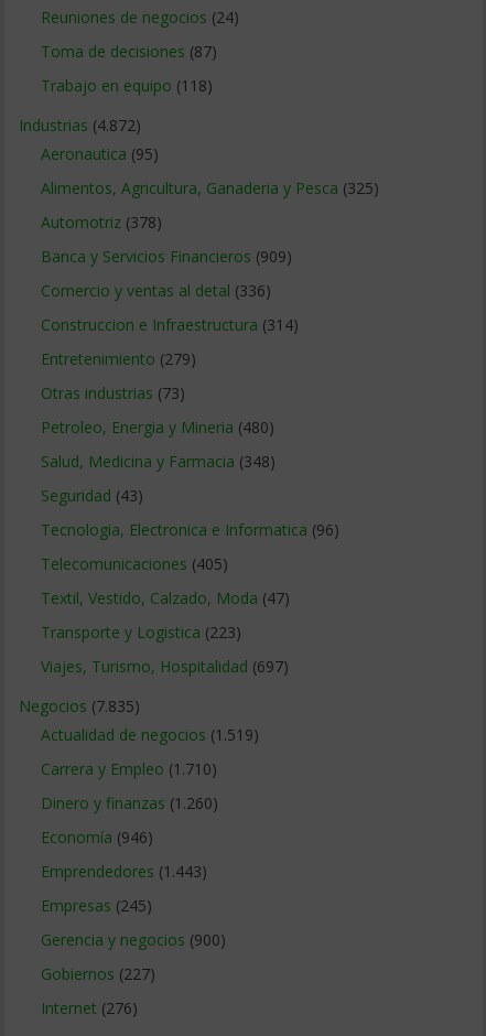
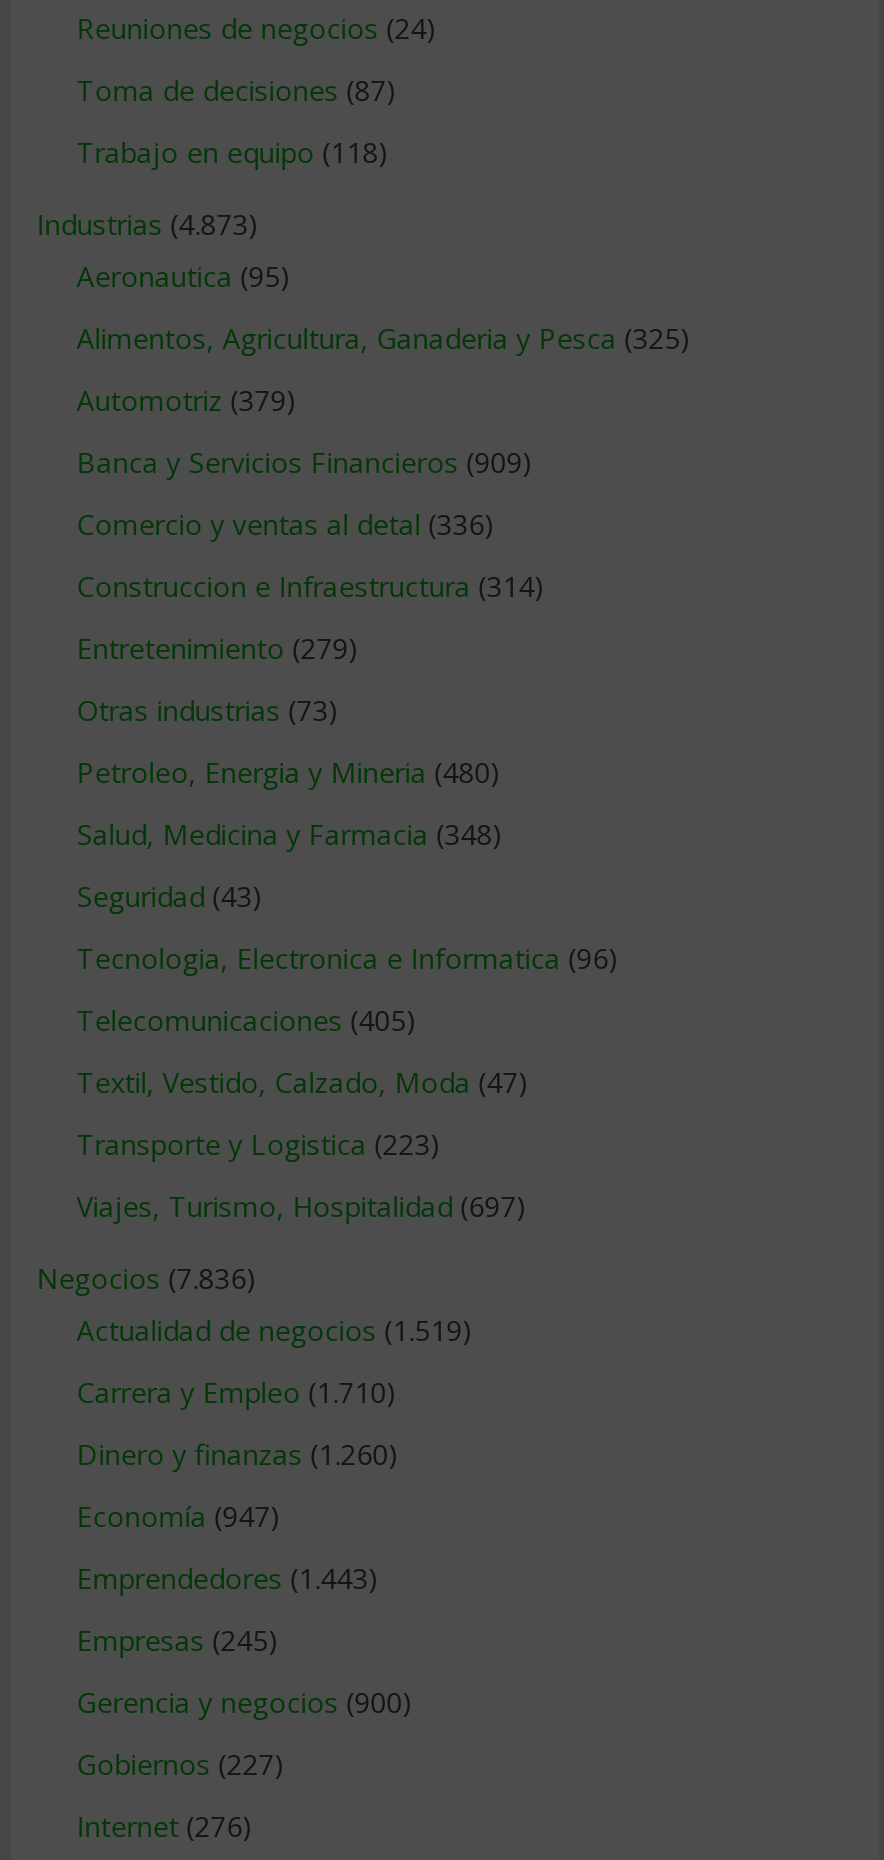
- Industrias (4.872)
+ Industrias (4.873)

- Automotriz (378)
+ Automotriz (379)

- Negocios (7.835)
+ Negocios (7.836)

- Economía (946)
+ Economía (947)
